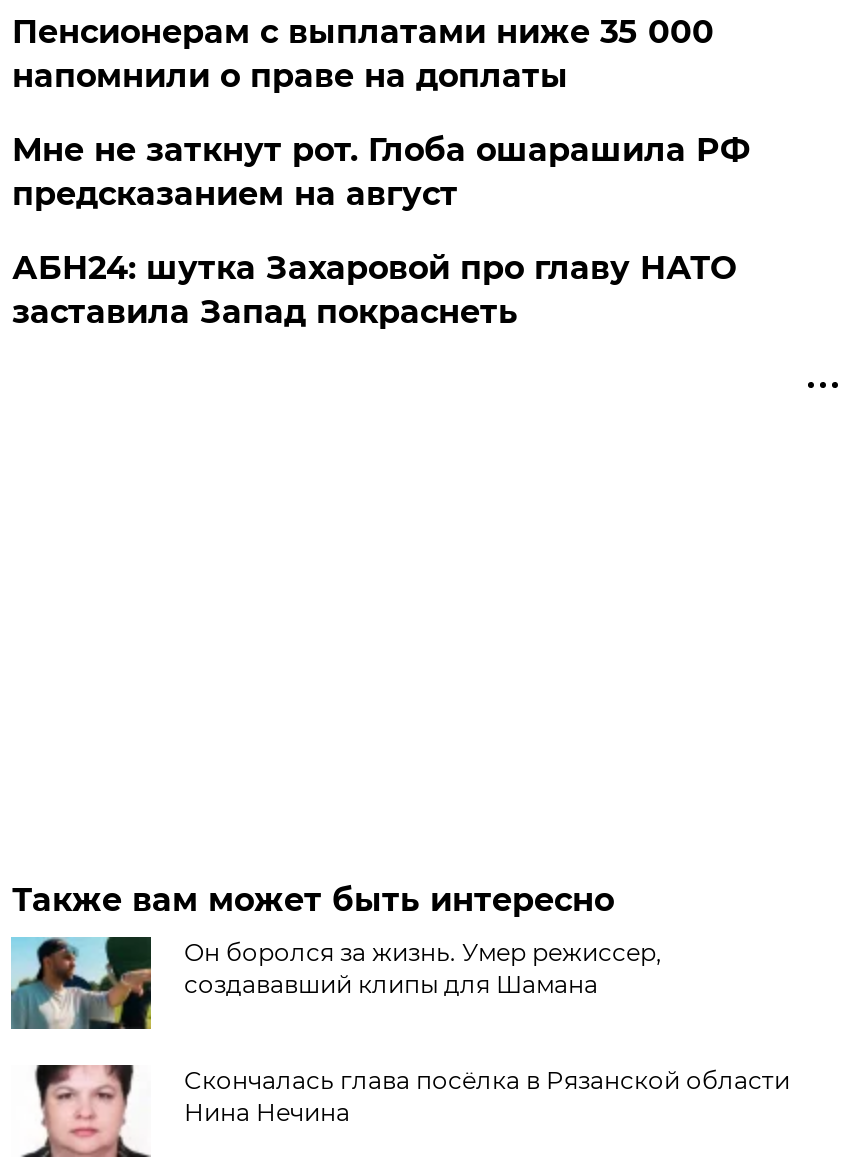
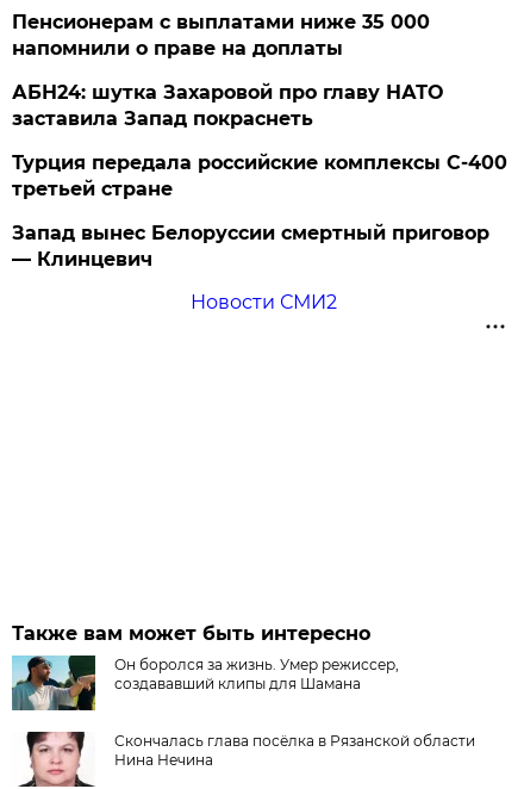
- Мне не заткнут рот. Глоба ошарашила РФ
- предсказанием на август

moved up: АБН24: шутка Захаровой про главу НАТО | заставила Запад покраснеть

+ Турция передала российские комплексы С-400
+ третьей стране
+ Запад вынес Белоруссии смертный приговор
+ — Клинцевич
+ Новости СМИ2
